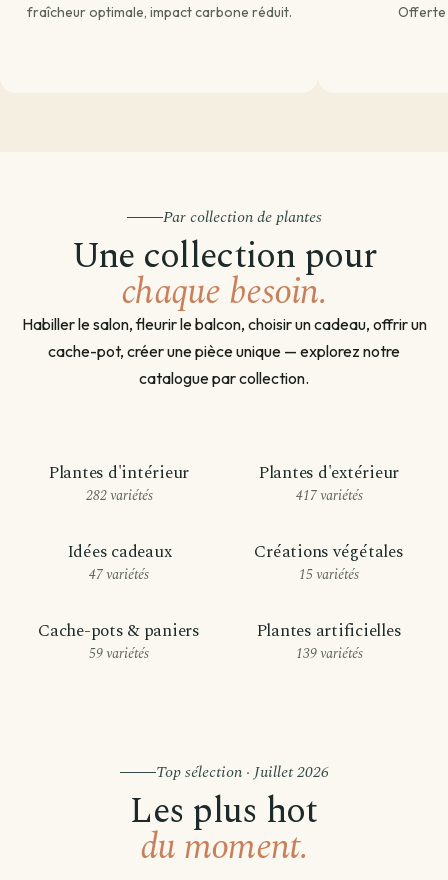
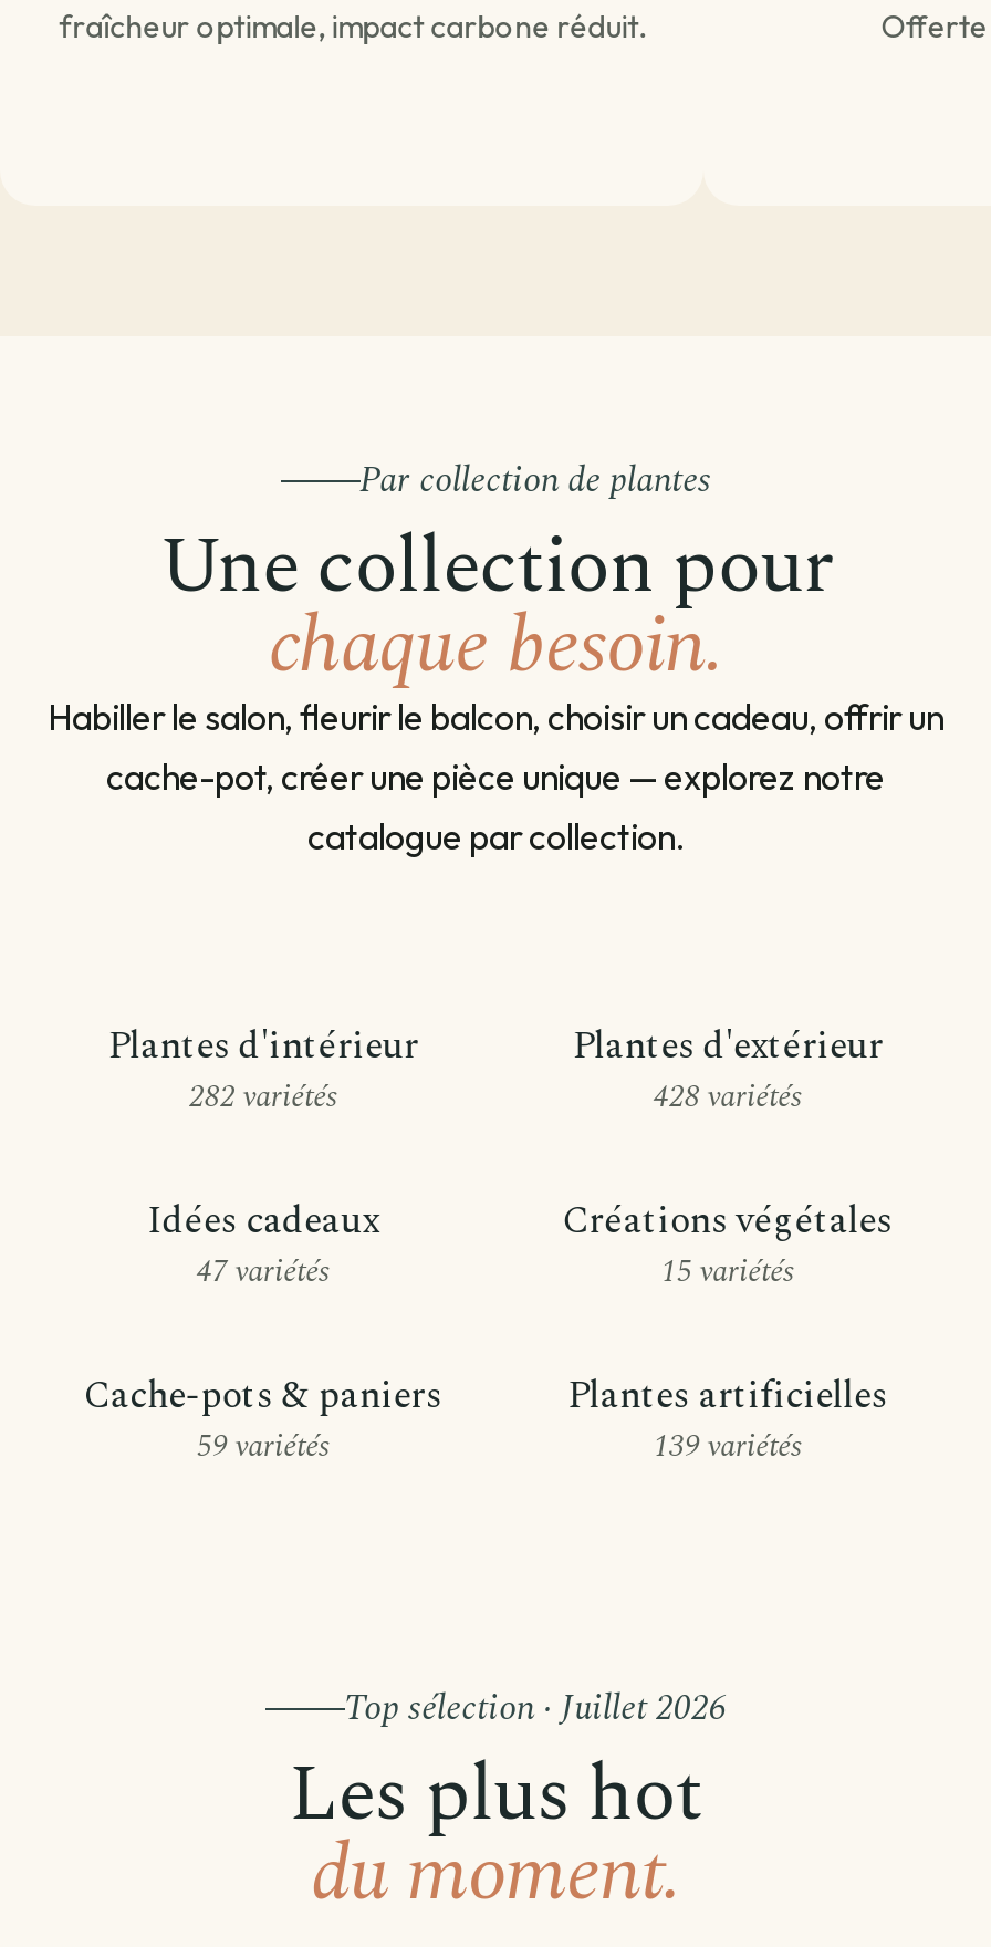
- 417 variétés
+ 428 variétés
